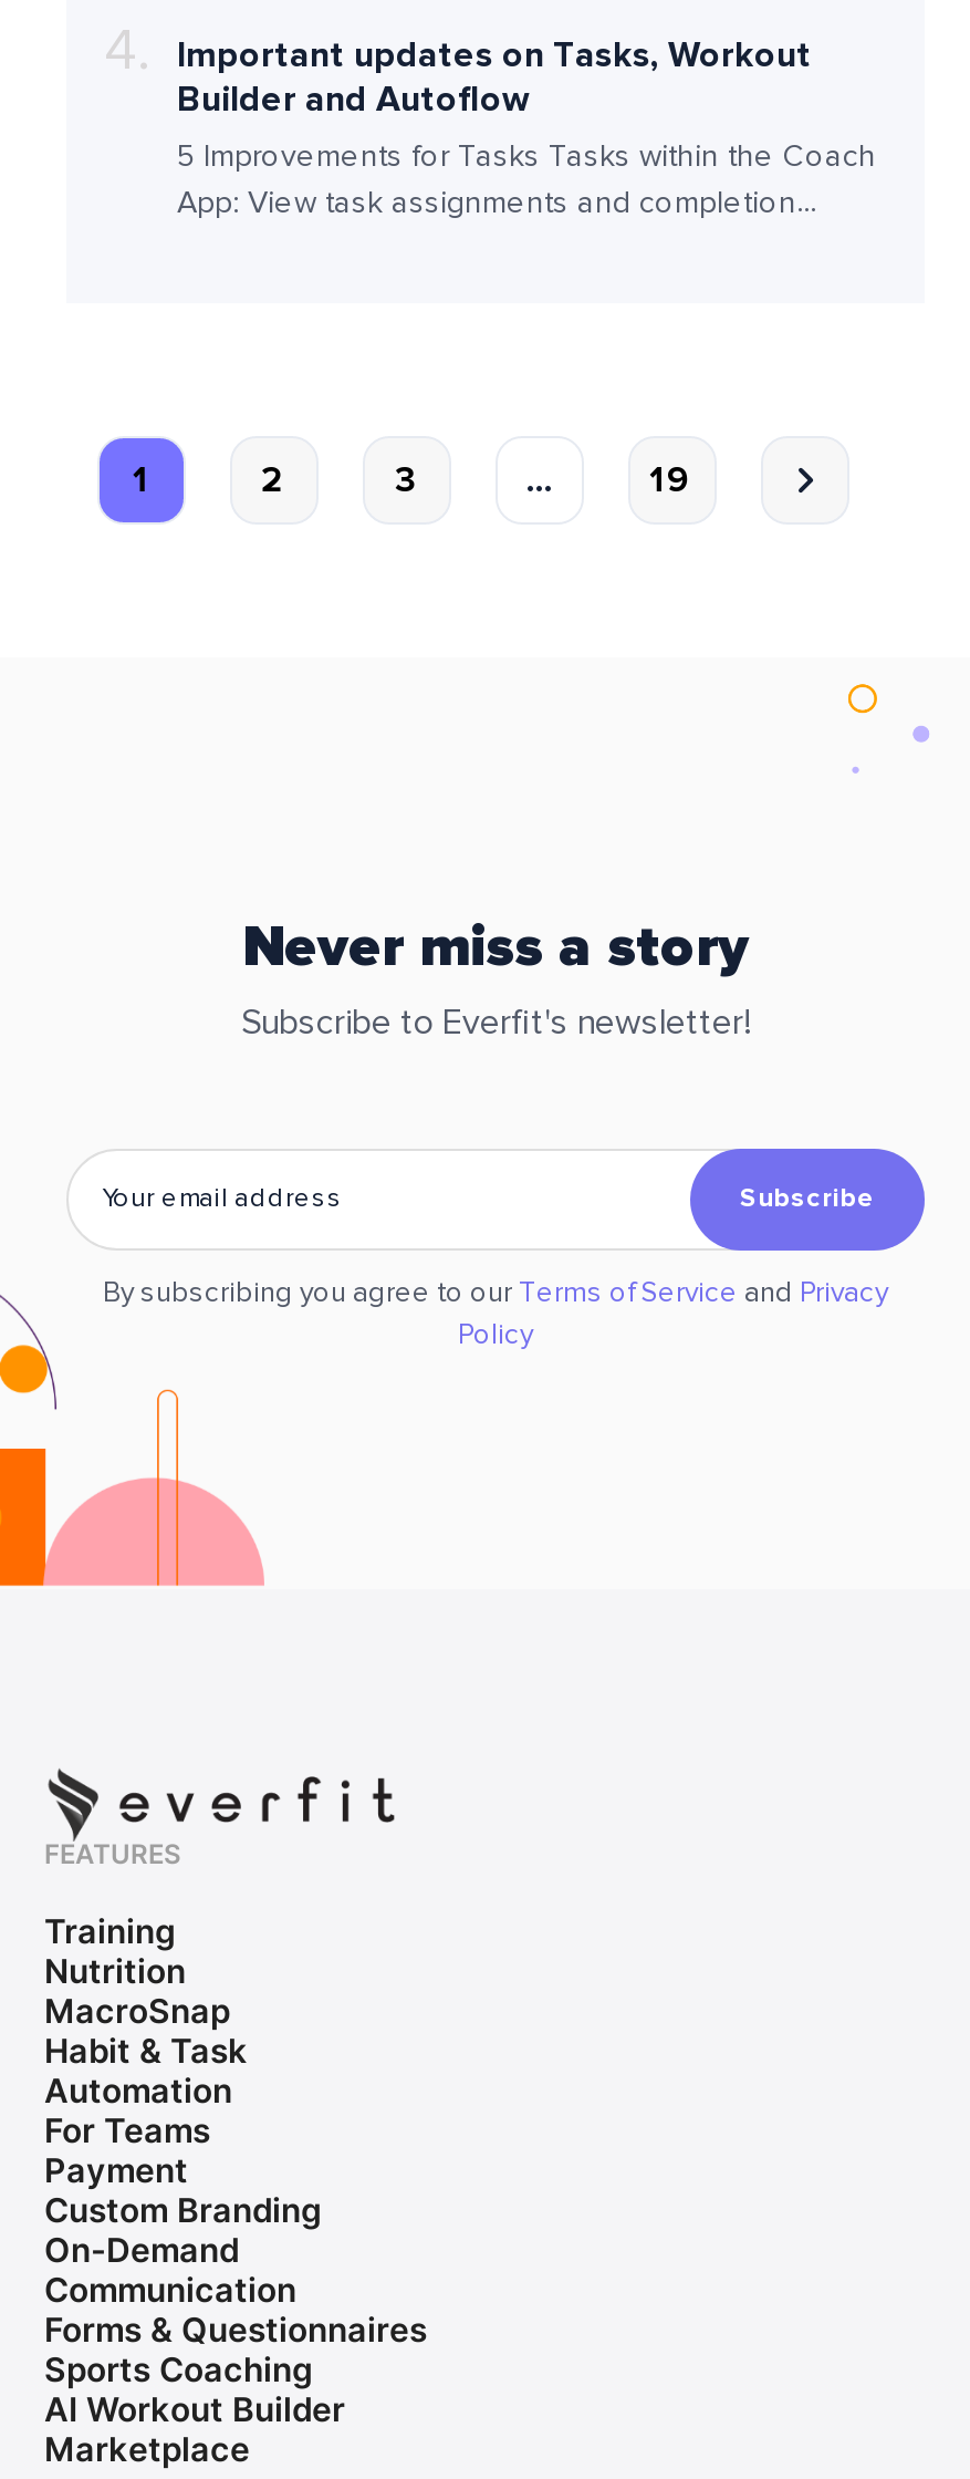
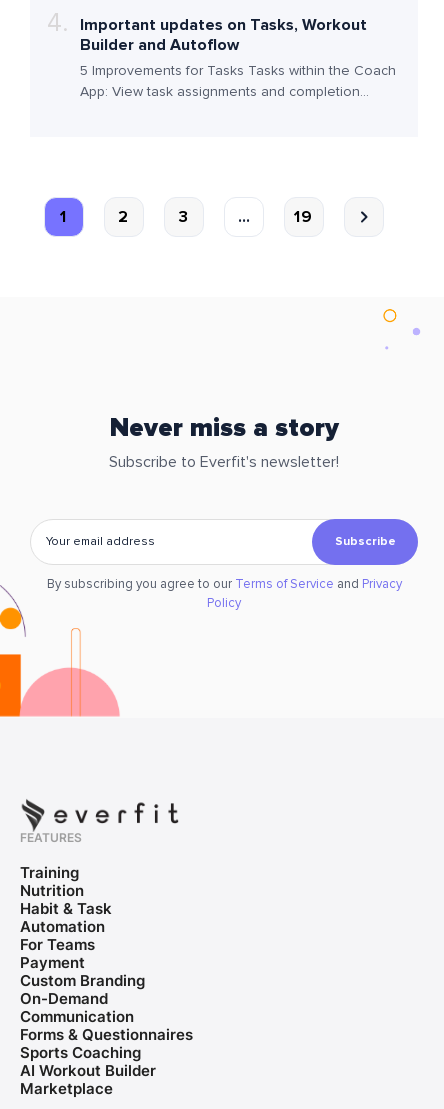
- MacroSnap
